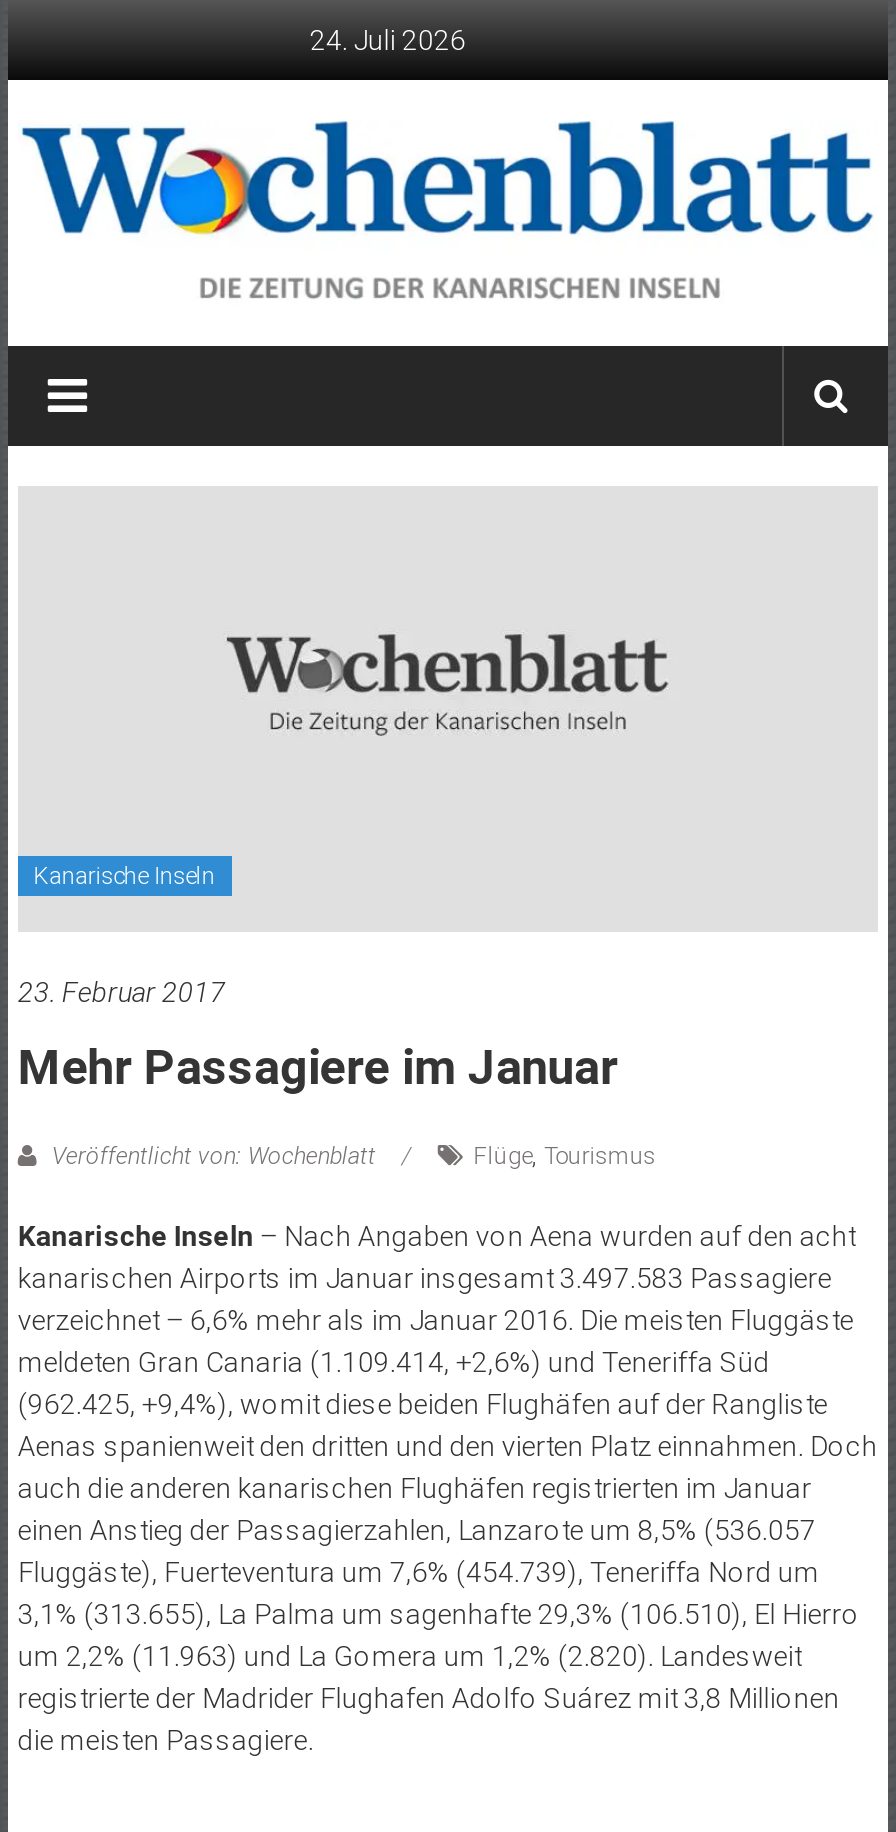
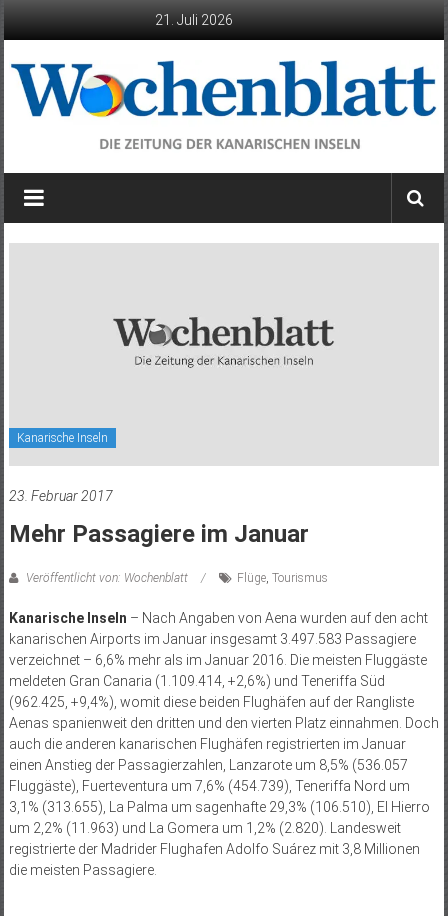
- 24. Juli 2026
+ 21. Juli 2026
